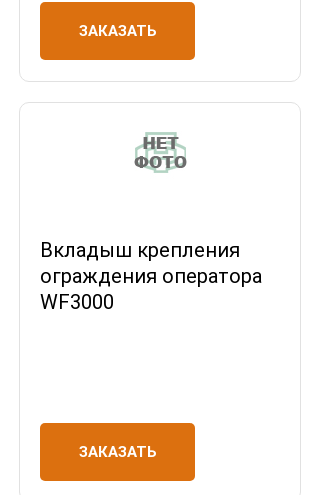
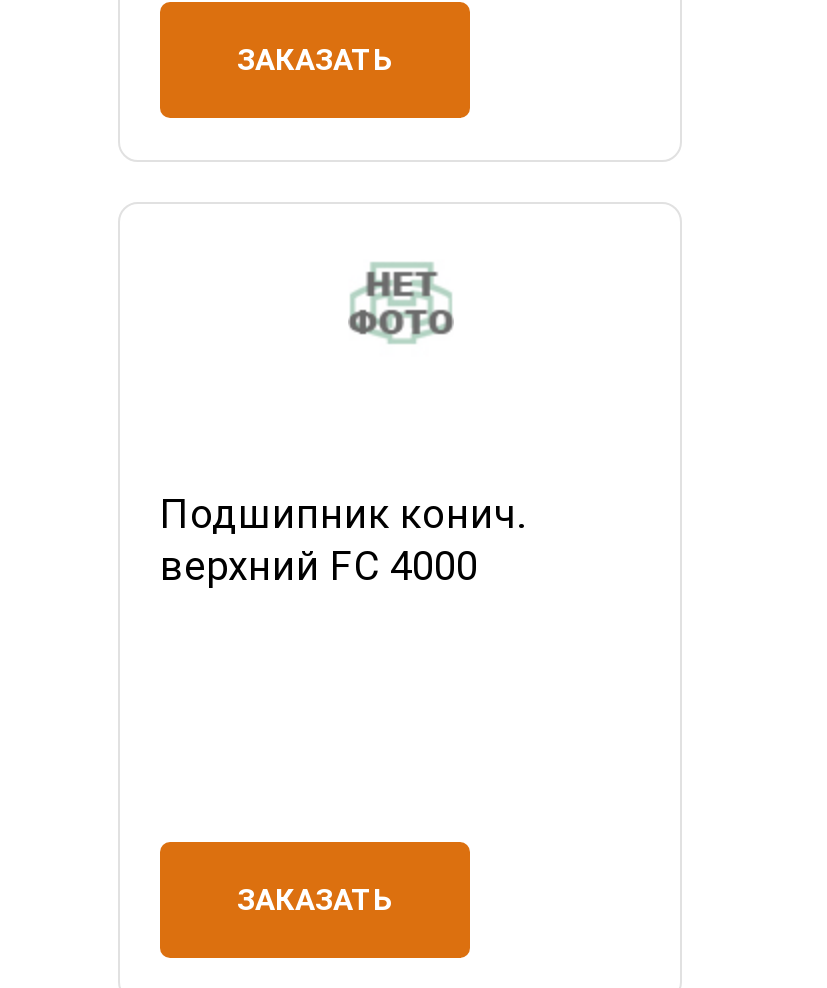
- Вкладыш крепления
- ограждения оператора
- WF3000
+ Подшипник конич.
+ верхний FC 4000
